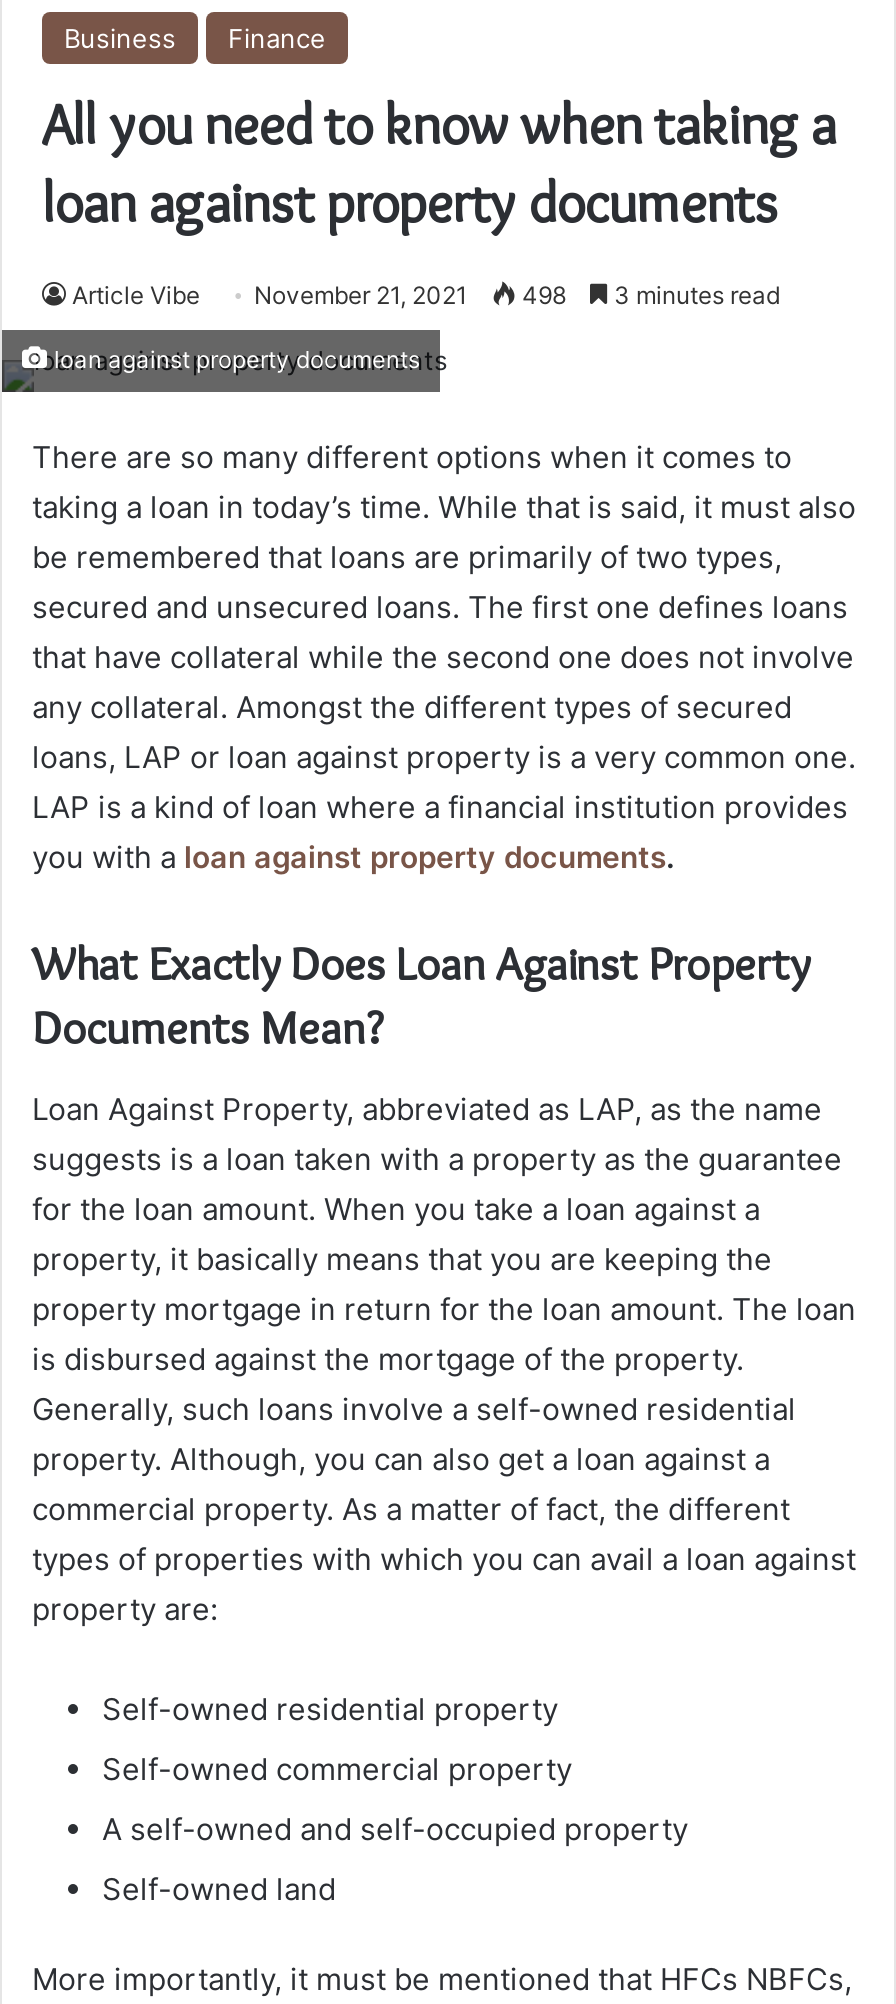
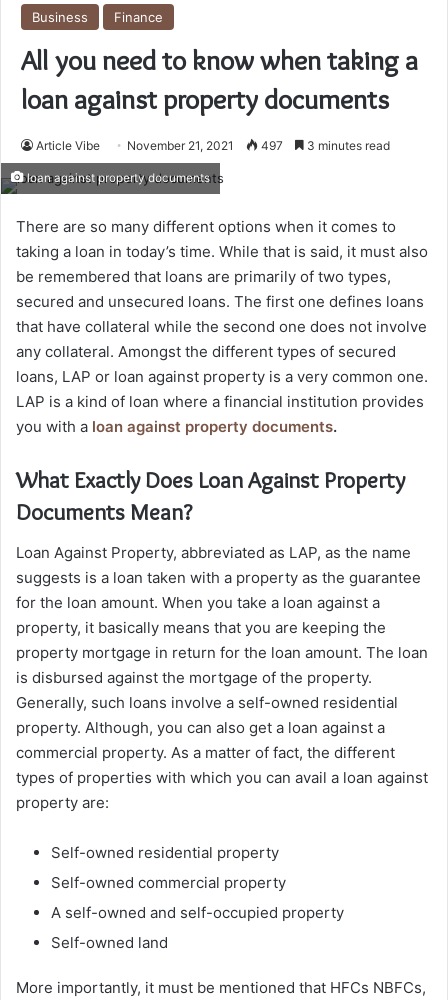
- Article Vibe November 21, 2021 498 3 minutes read
+ Article Vibe November 21, 2021 497 3 minutes read
